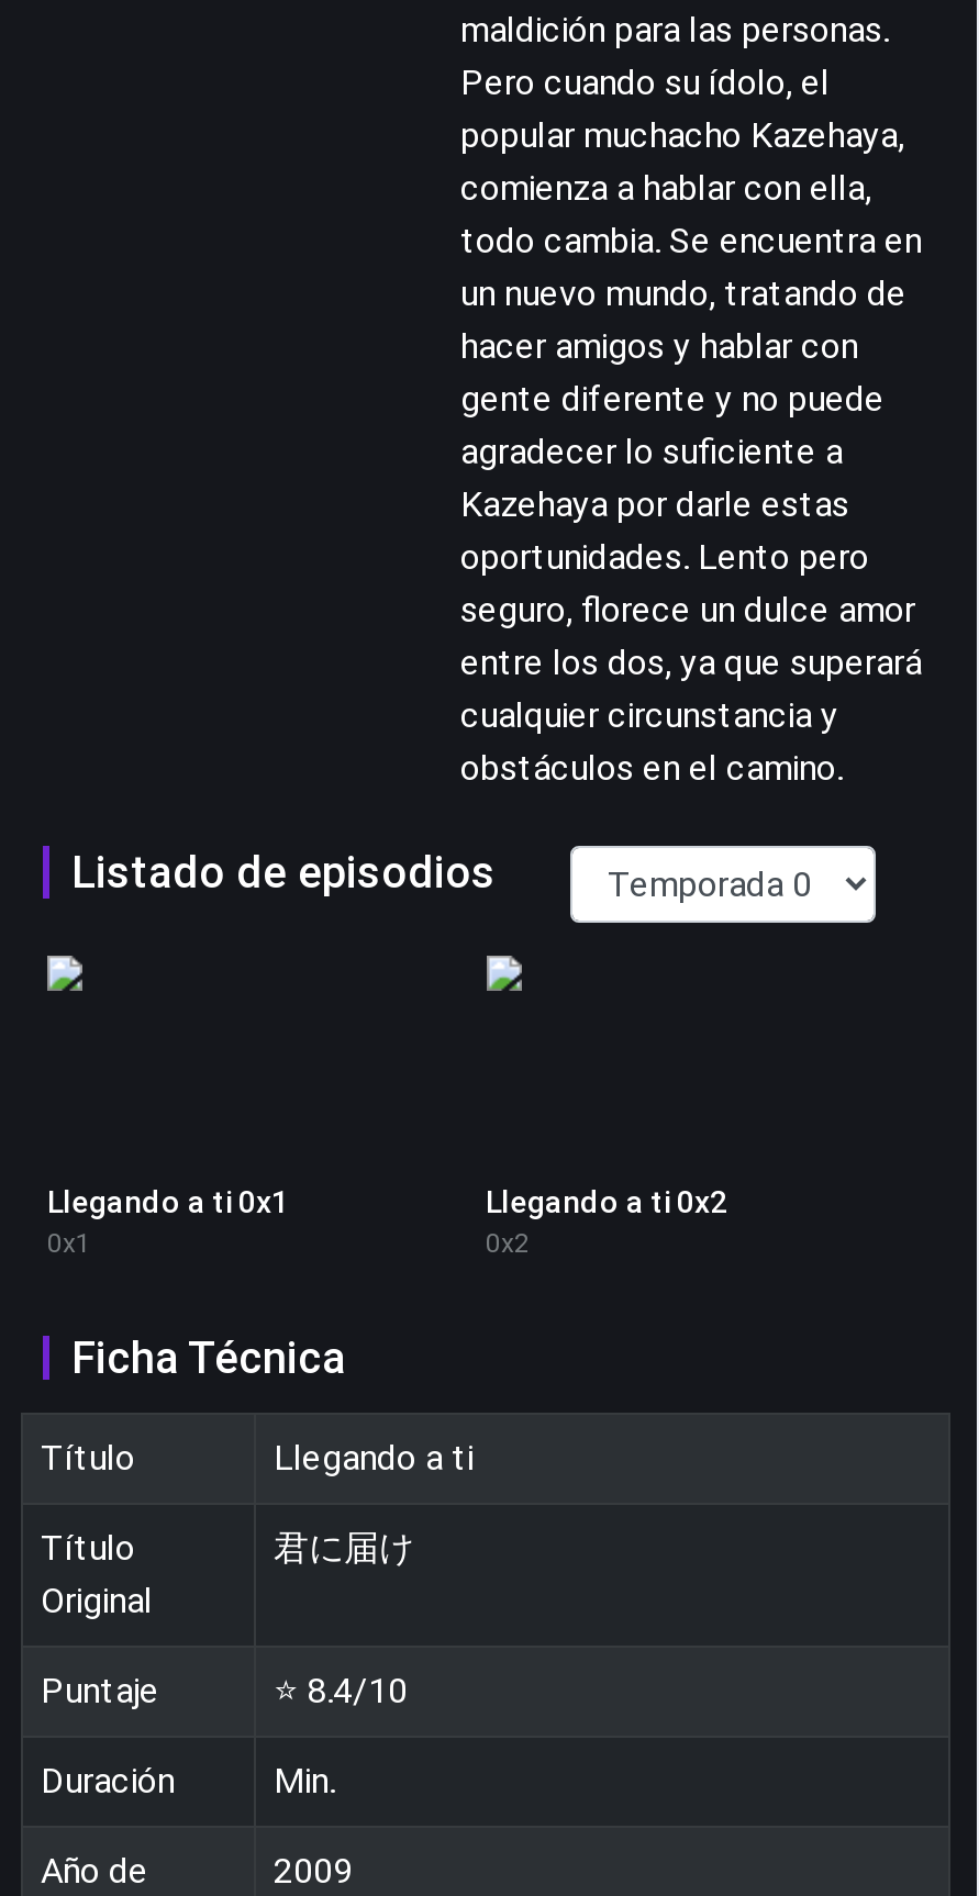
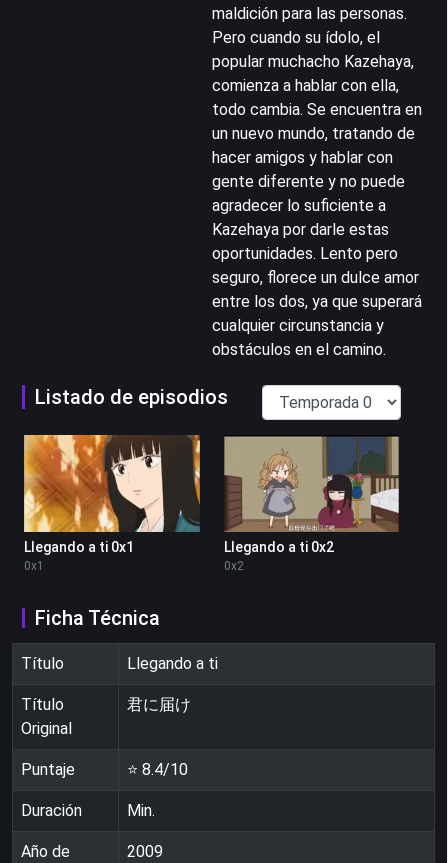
+ [image]

+ [image]
